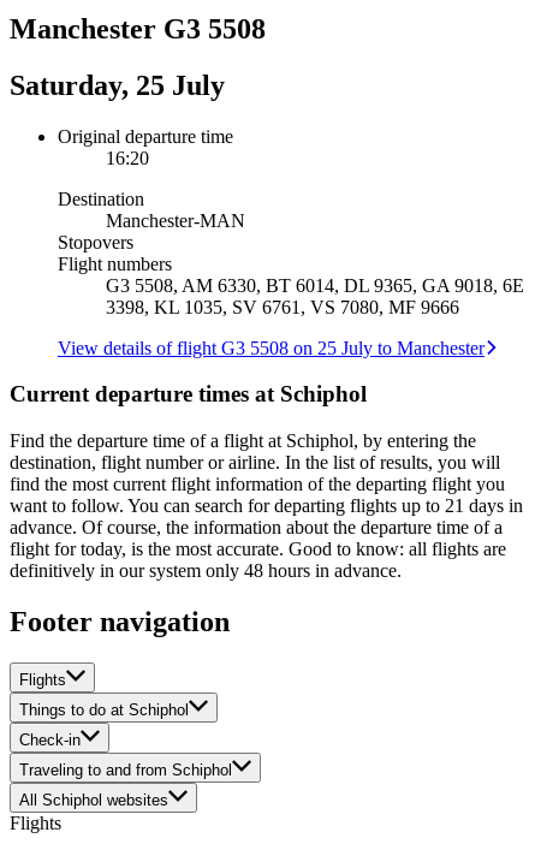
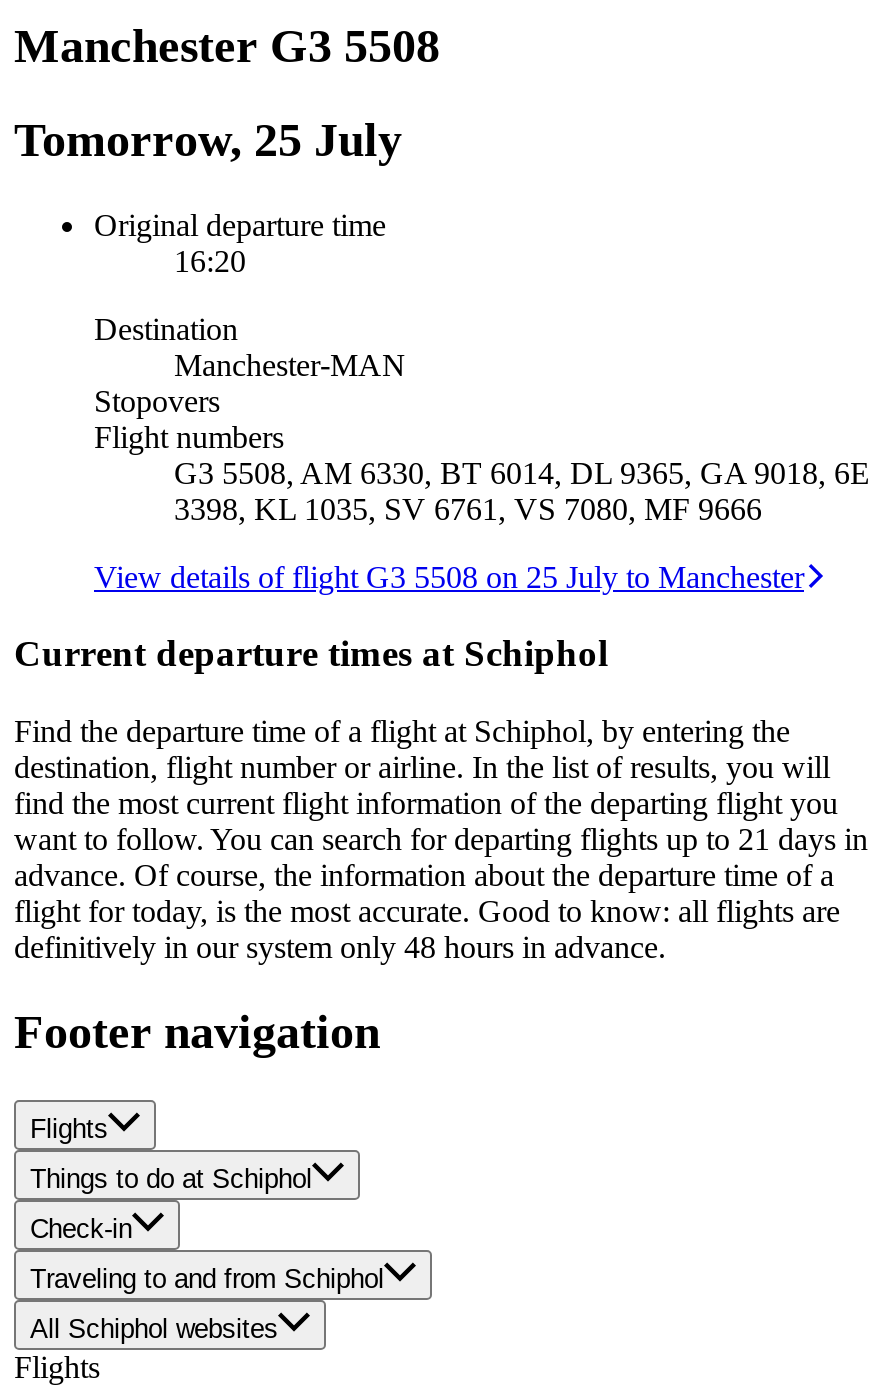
- Saturday, 25 July
+ Tomorrow, 25 July
